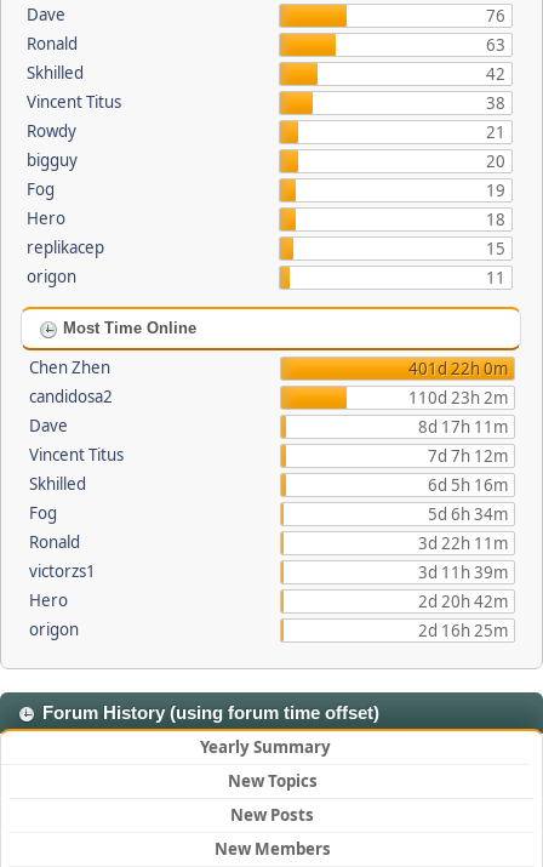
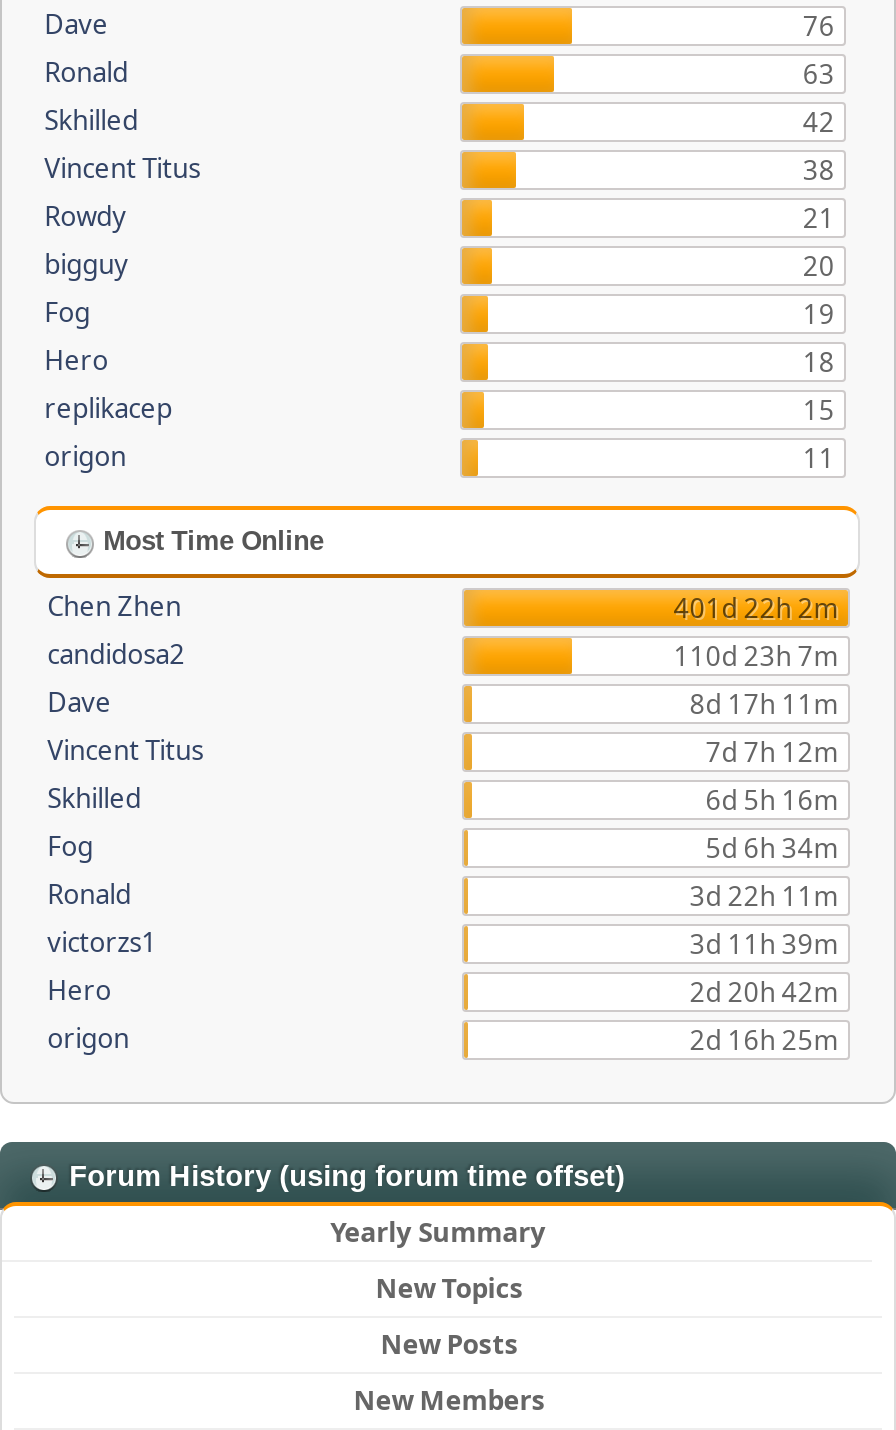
- 401d 22h 0m
+ 401d 22h 2m

- 110d 23h 2m
+ 110d 23h 7m
